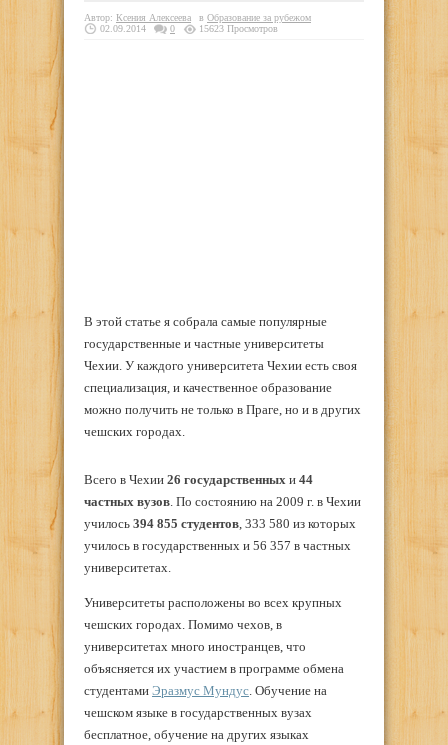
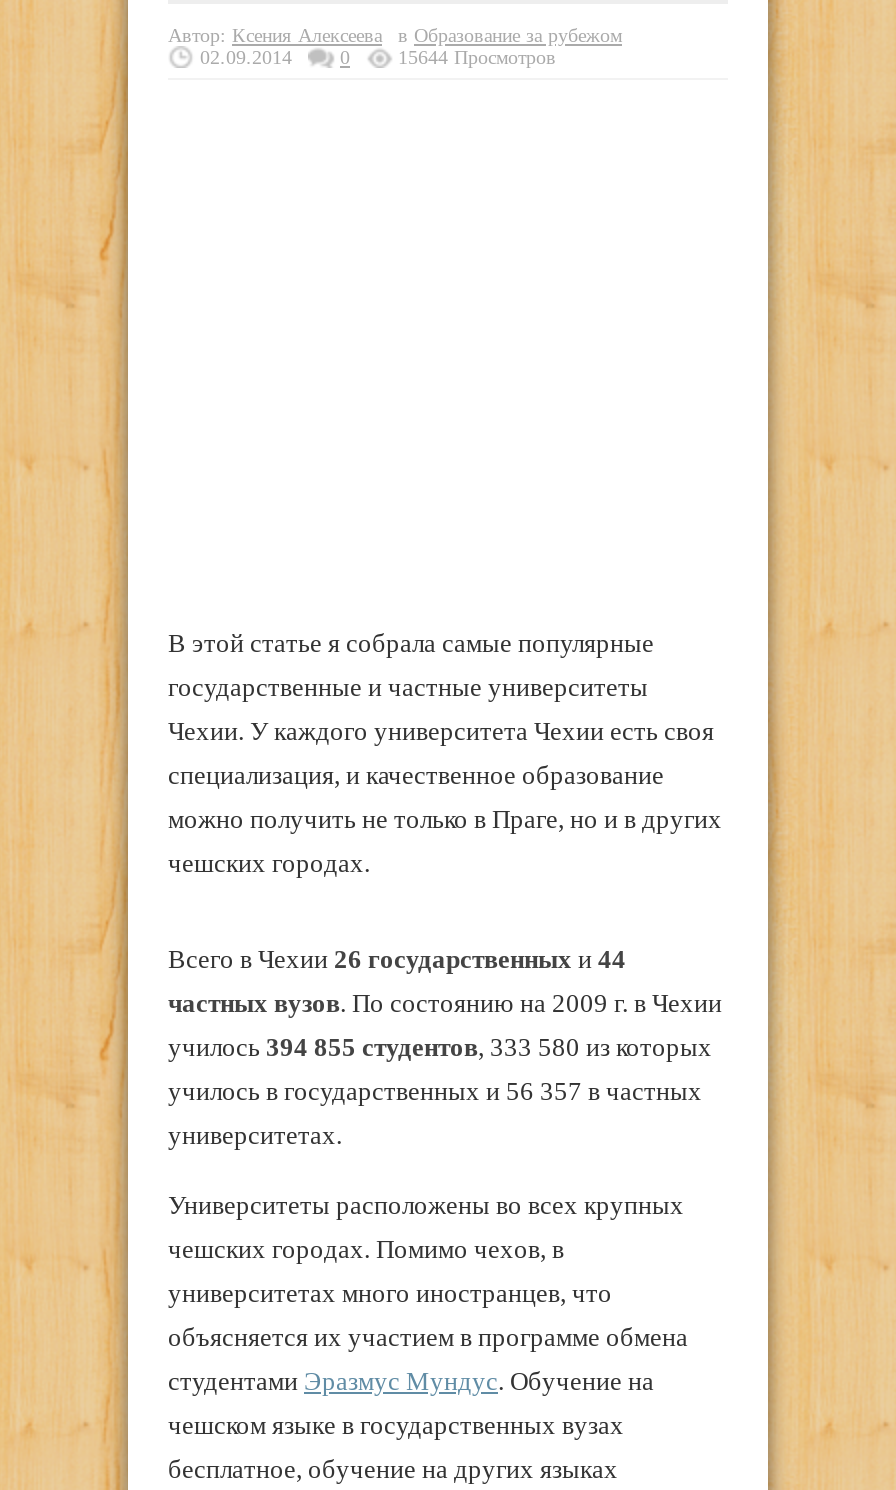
- 15623 Просмотров
+ 15644 Просмотров
